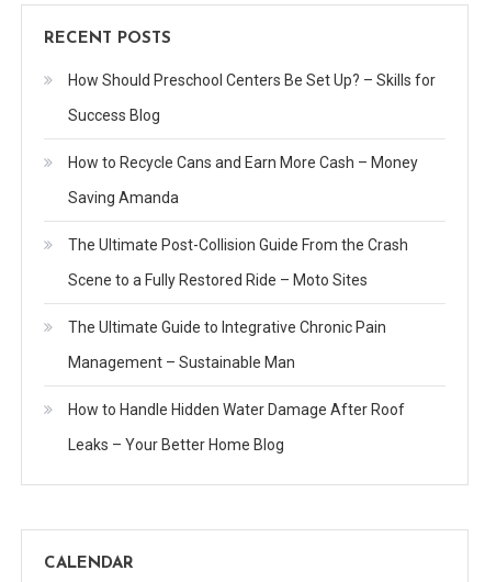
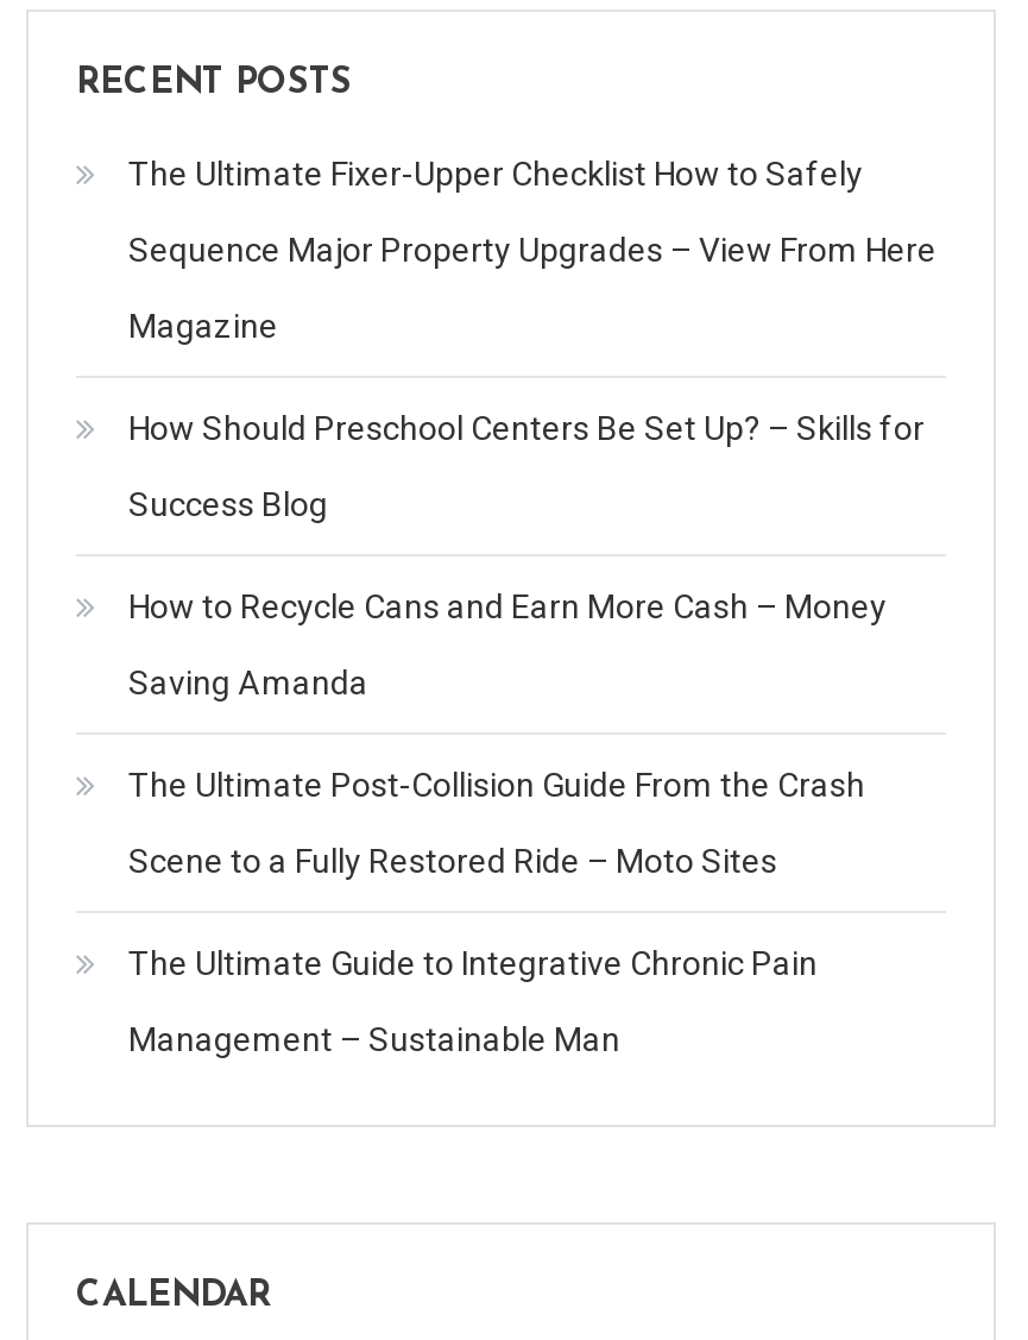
+ The Ultimate Fixer-Upper Checklist How to Safely
+ Sequence Major Property Upgrades – View From Here
+ Magazine

moved down: How Should Preschool Centers Be Set Up? – Skills for | Success Blog | How to Recycle Cans and Earn More Cash – Money | Saving Amanda | The Ultimate Post-Collision Guide From the Crash | Scene to a Fully Restored Ride – Moto Sites | The Ultimate Guide to Integrative Chronic Pain | Management – Sustainable Man

- How to Handle Hidden Water Damage After Roof
- Leaks – Your Better Home Blog
